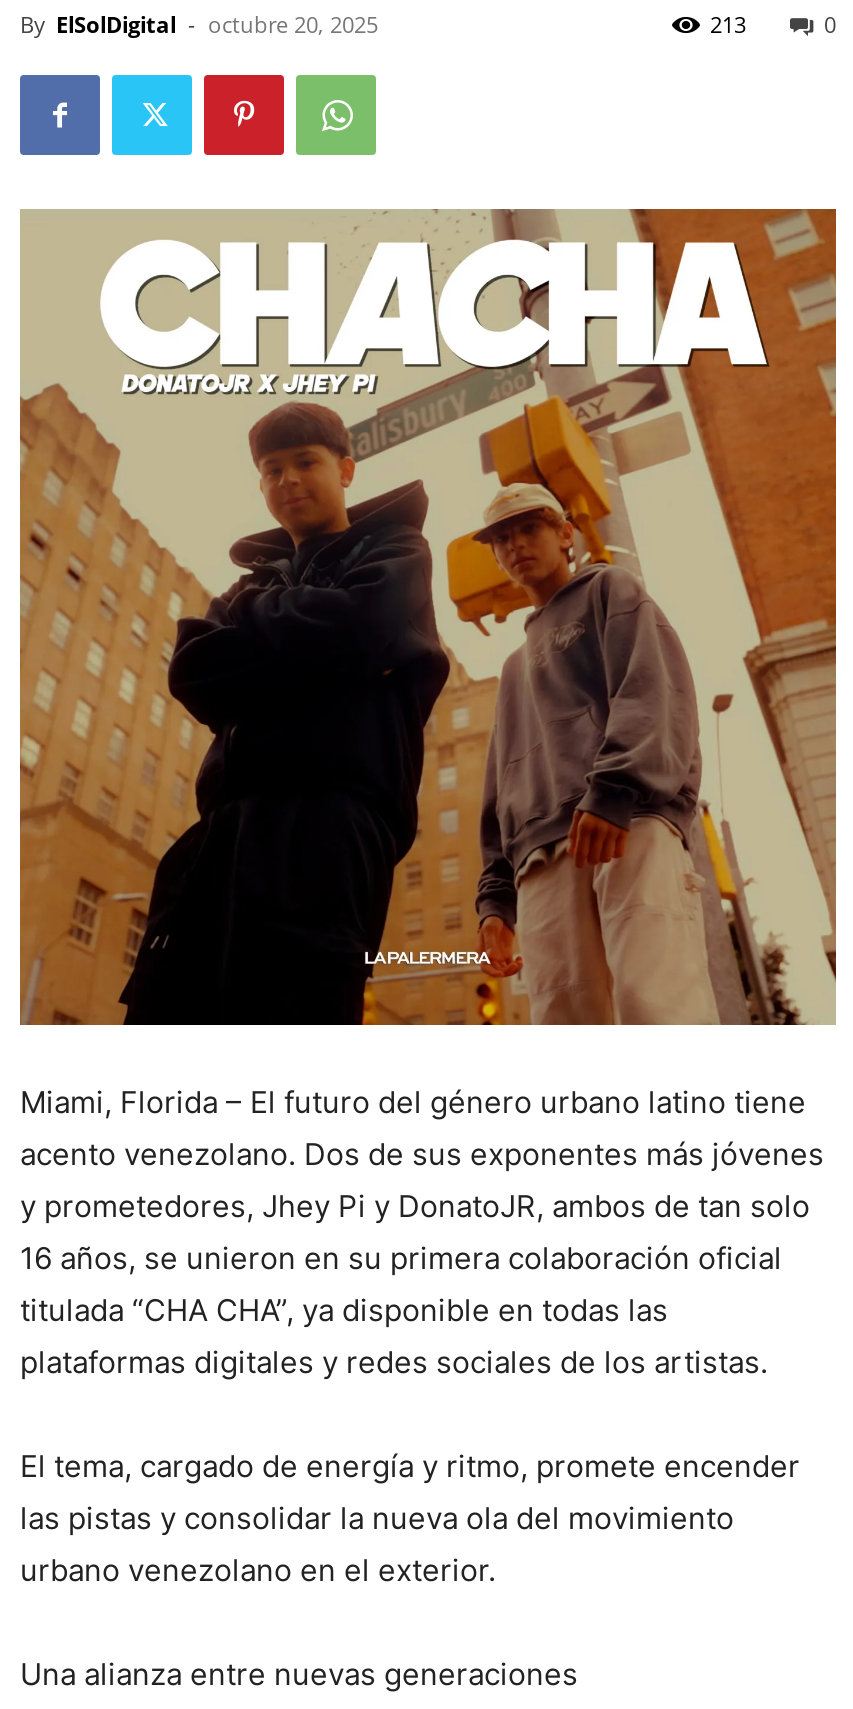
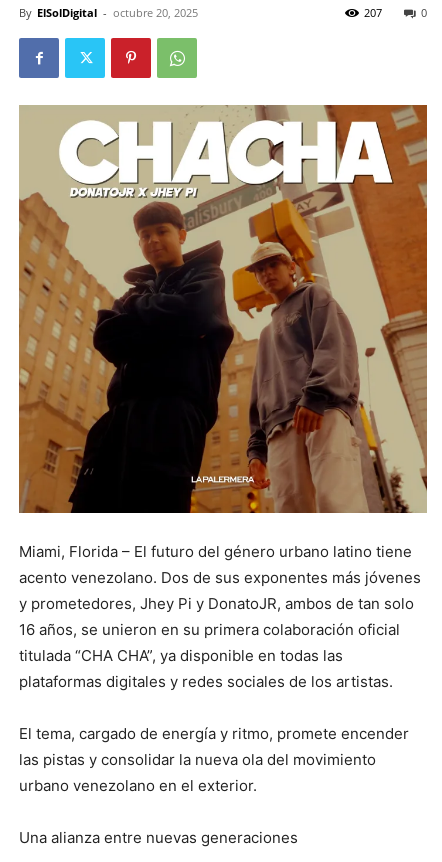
- 213
+ 207
